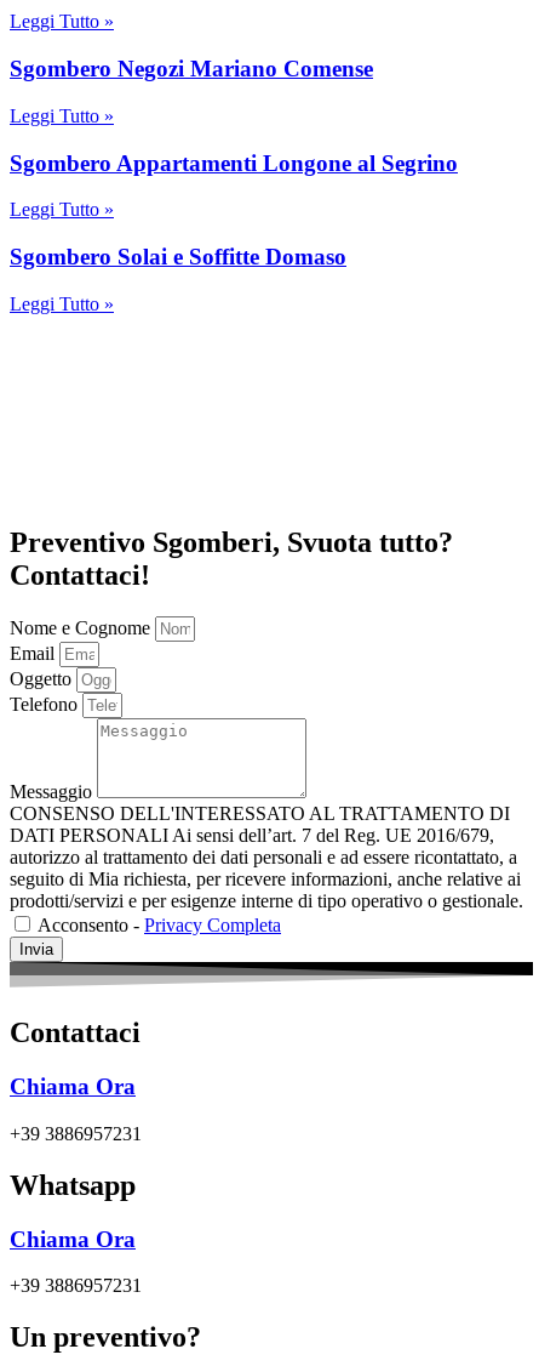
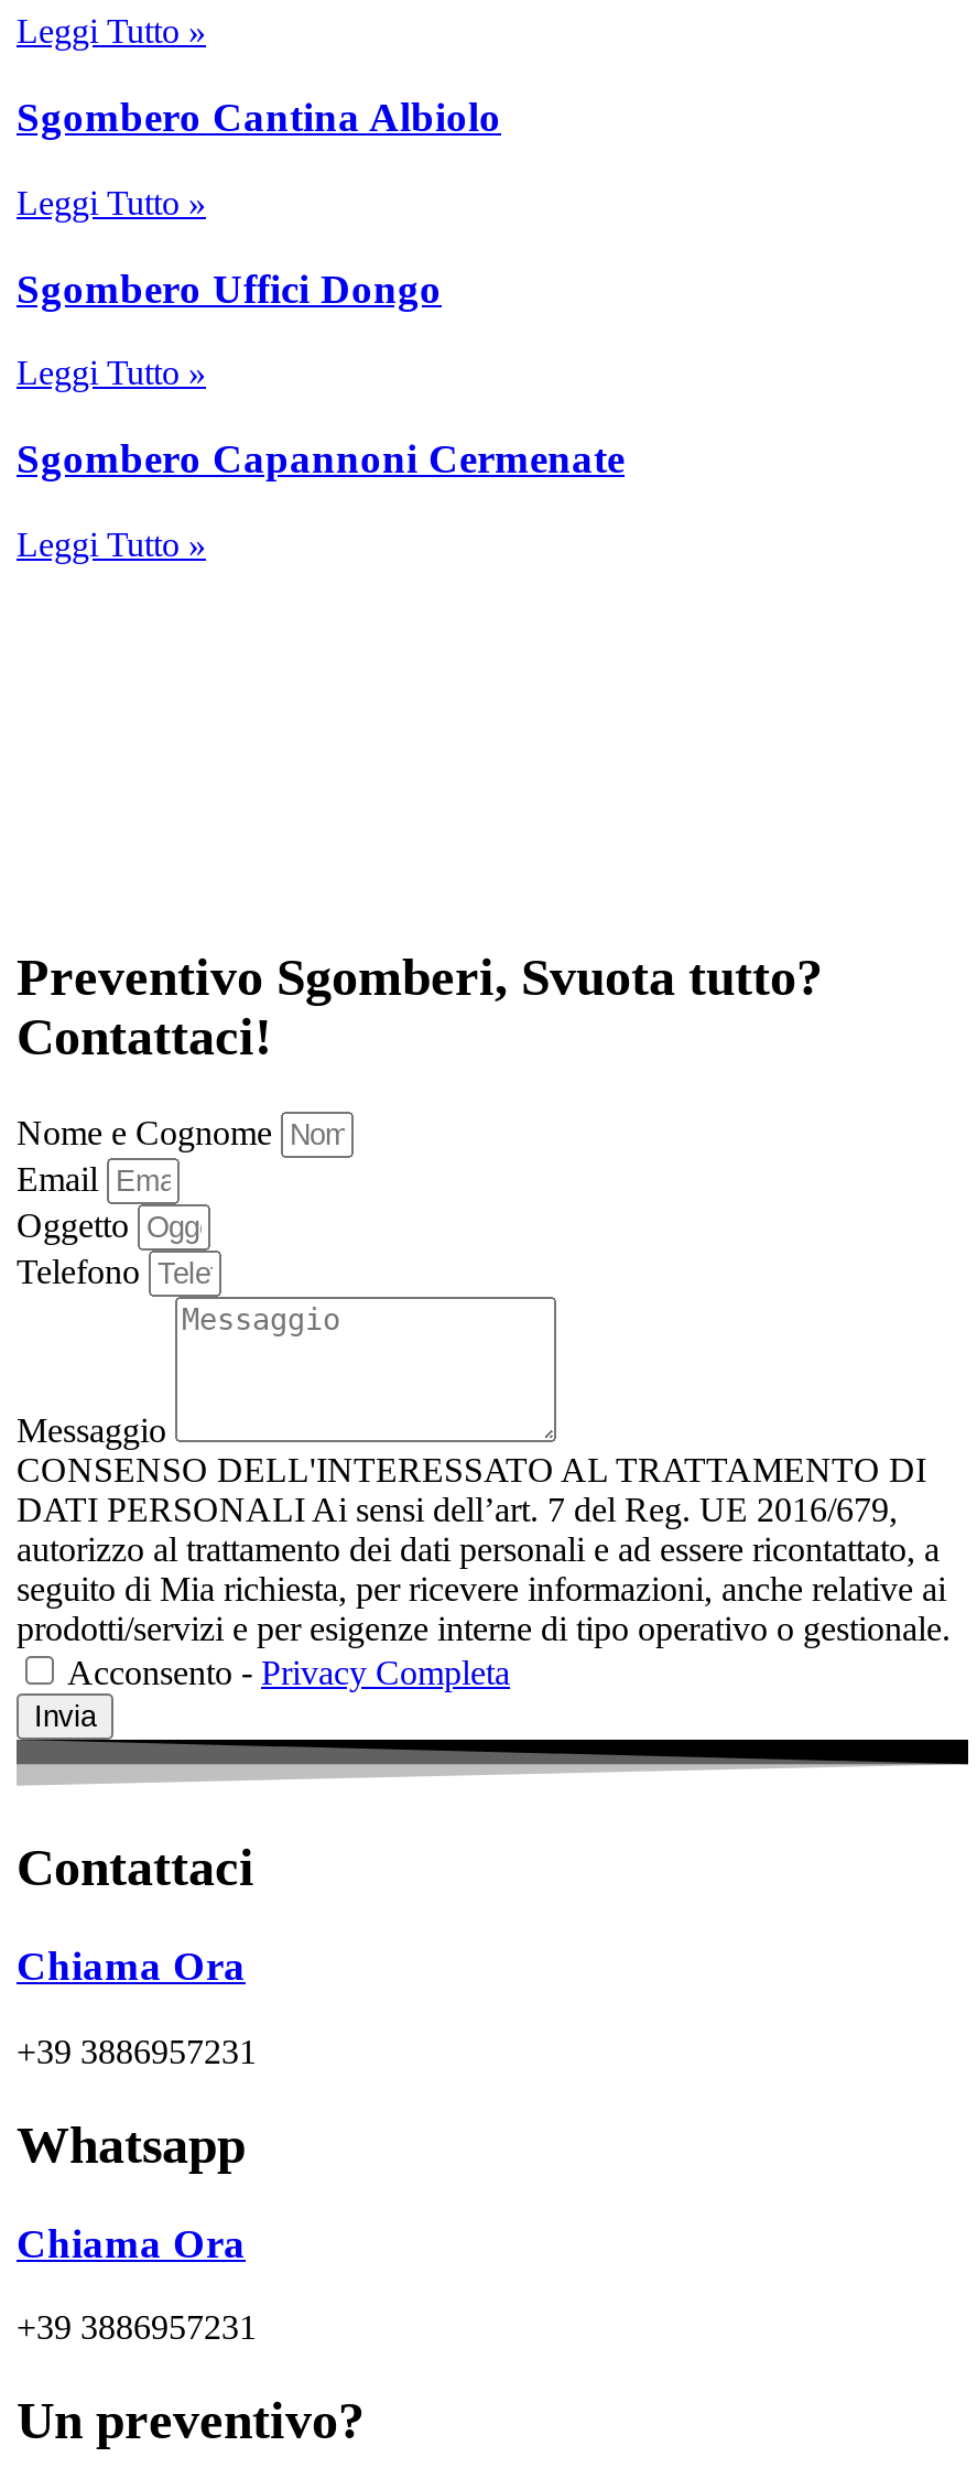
- Sgombero Negozi Mariano Comense
+ Sgombero Cantina Albiolo

- Sgombero Appartamenti Longone al Segrino
+ Sgombero Uffici Dongo

- Sgombero Solai e Soffitte Domaso
+ Sgombero Capannoni Cermenate
